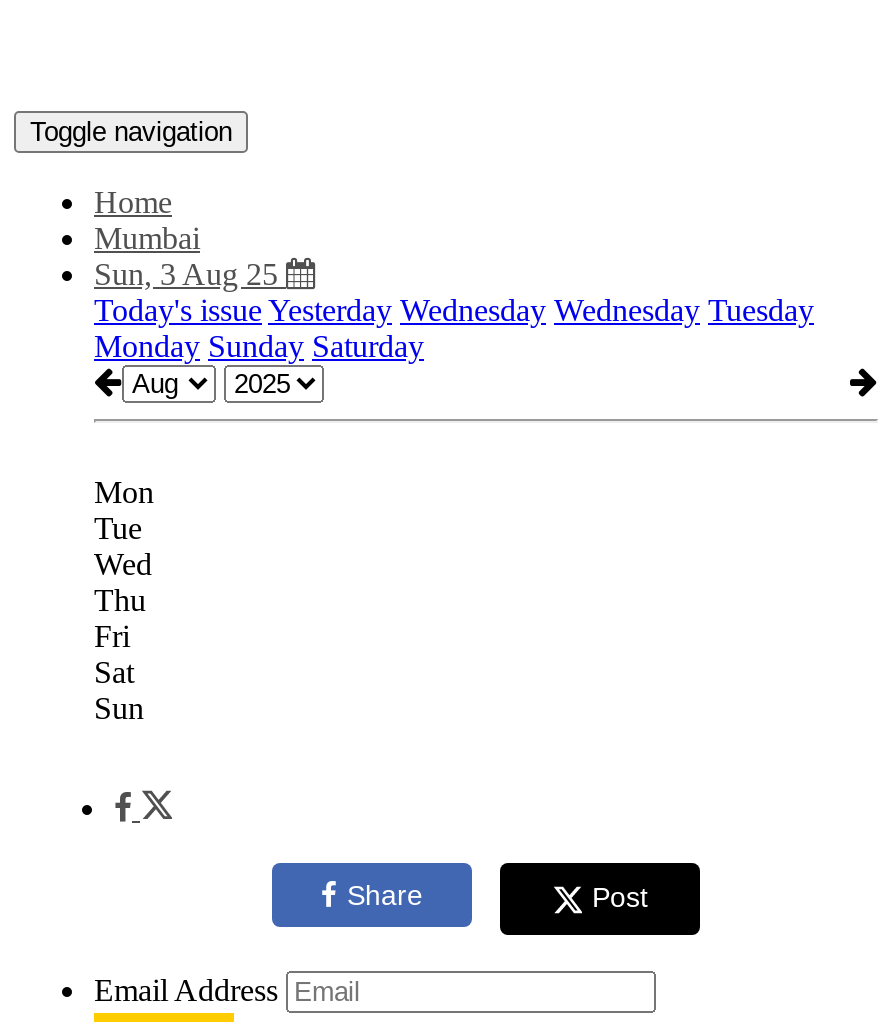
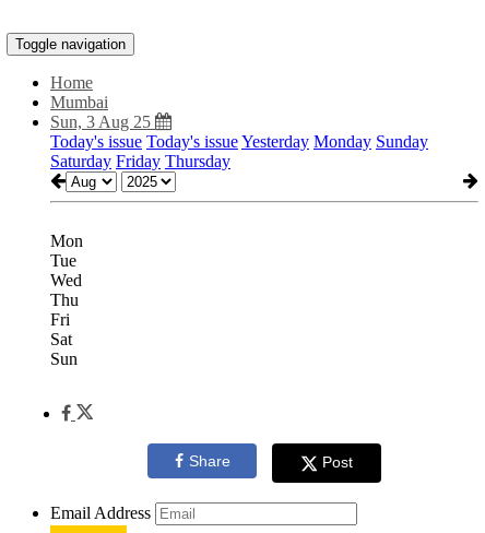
- Today's issue Yesterday Wednesday Wednesday Tuesday
- Monday Sunday Saturday
+ Today's issue Today's issue Yesterday Monday Sunday
+ Saturday Friday Thursday
